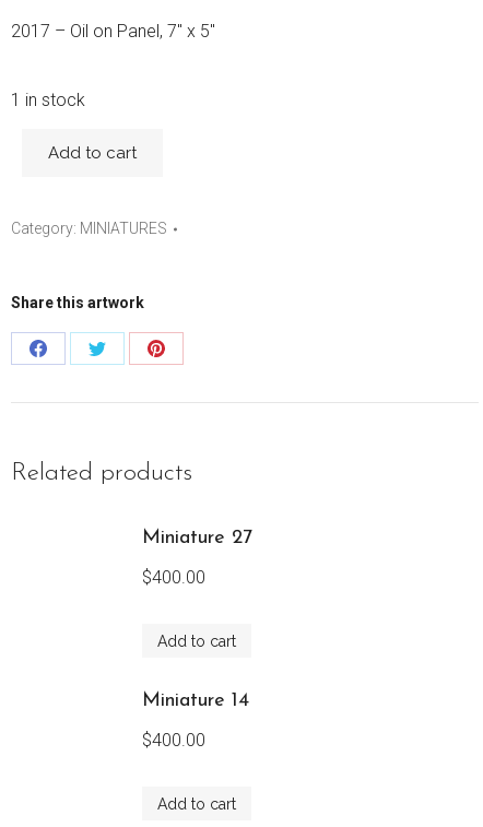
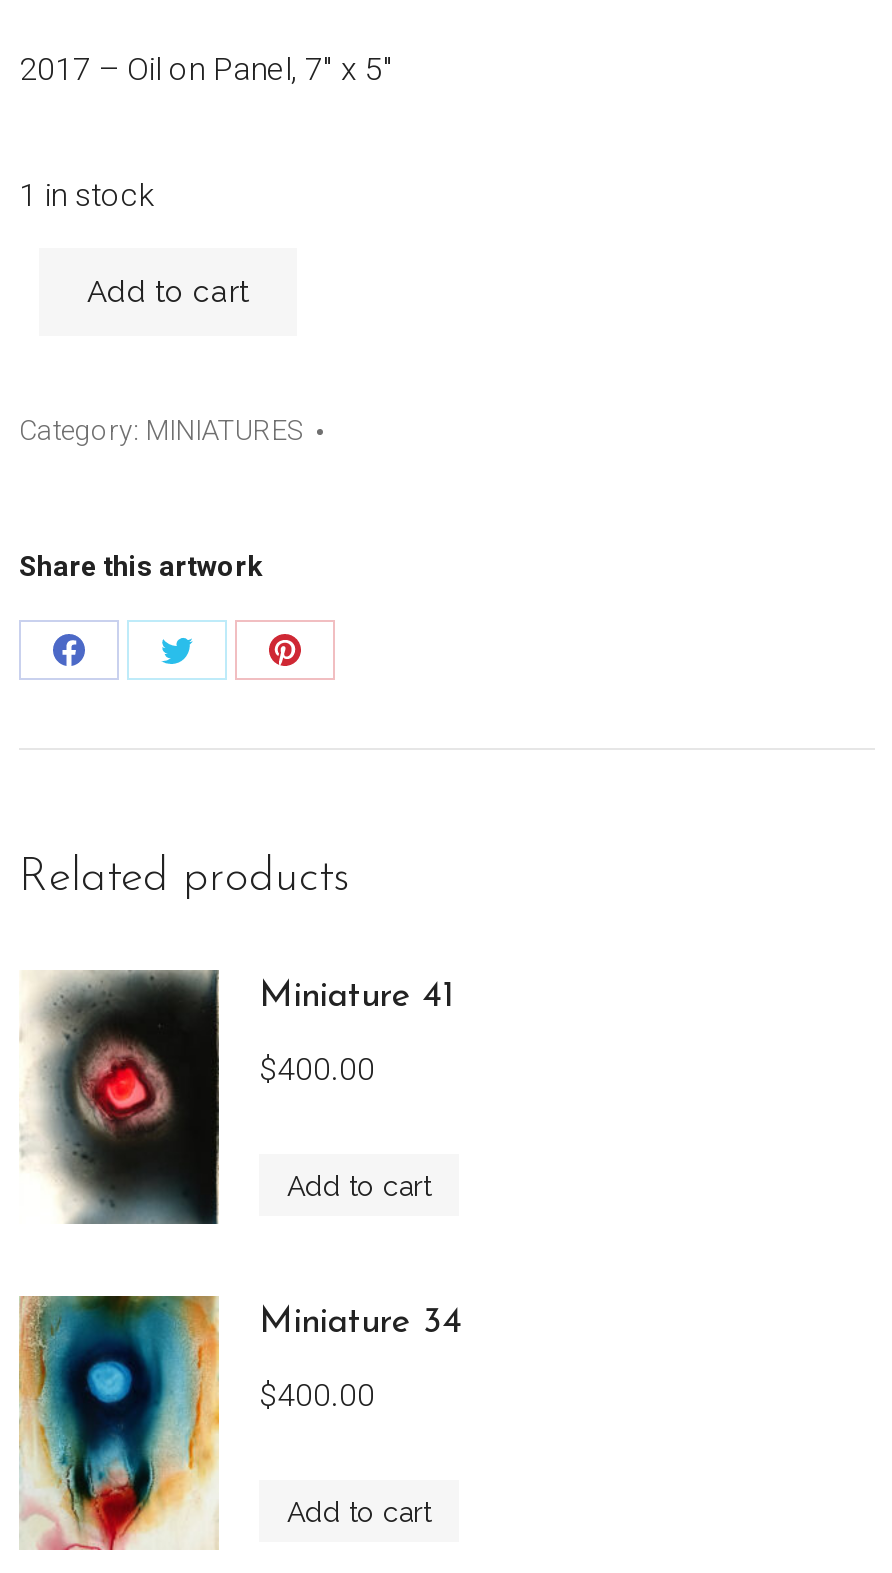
+ [image]

- Miniature 27
+ Miniature 41

+ [image]

- Miniature 14
+ Miniature 34
